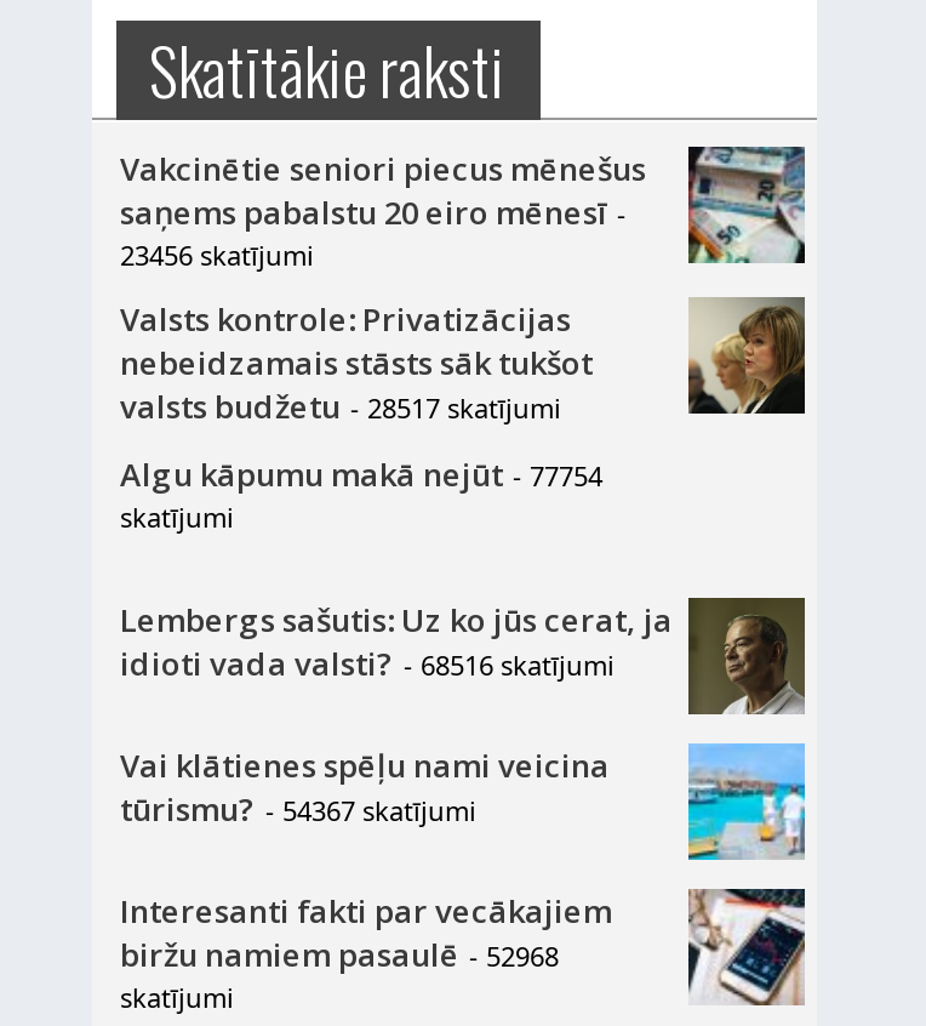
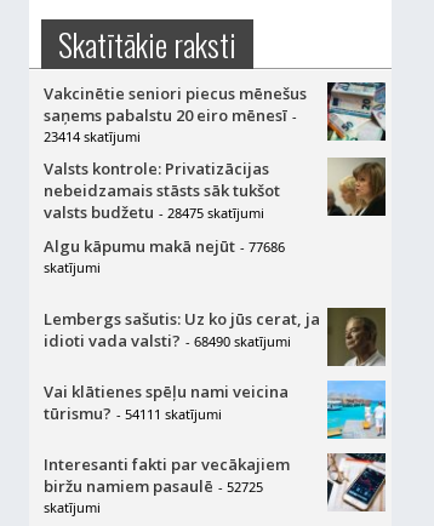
- 23456 skatījumi
+ 23414 skatījumi

- valsts budžetu - 28517 skatījumi
+ valsts budžetu - 28475 skatījumi

- Algu kāpumu makā nejūt - 77754
+ Algu kāpumu makā nejūt - 77686

- idioti vada valsti? - 68516 skatījumi
+ idioti vada valsti? - 68490 skatījumi

- tūrismu? - 54367 skatījumi
+ tūrismu? - 54111 skatījumi

- biržu namiem pasaulē - 52968
+ biržu namiem pasaulē - 52725
